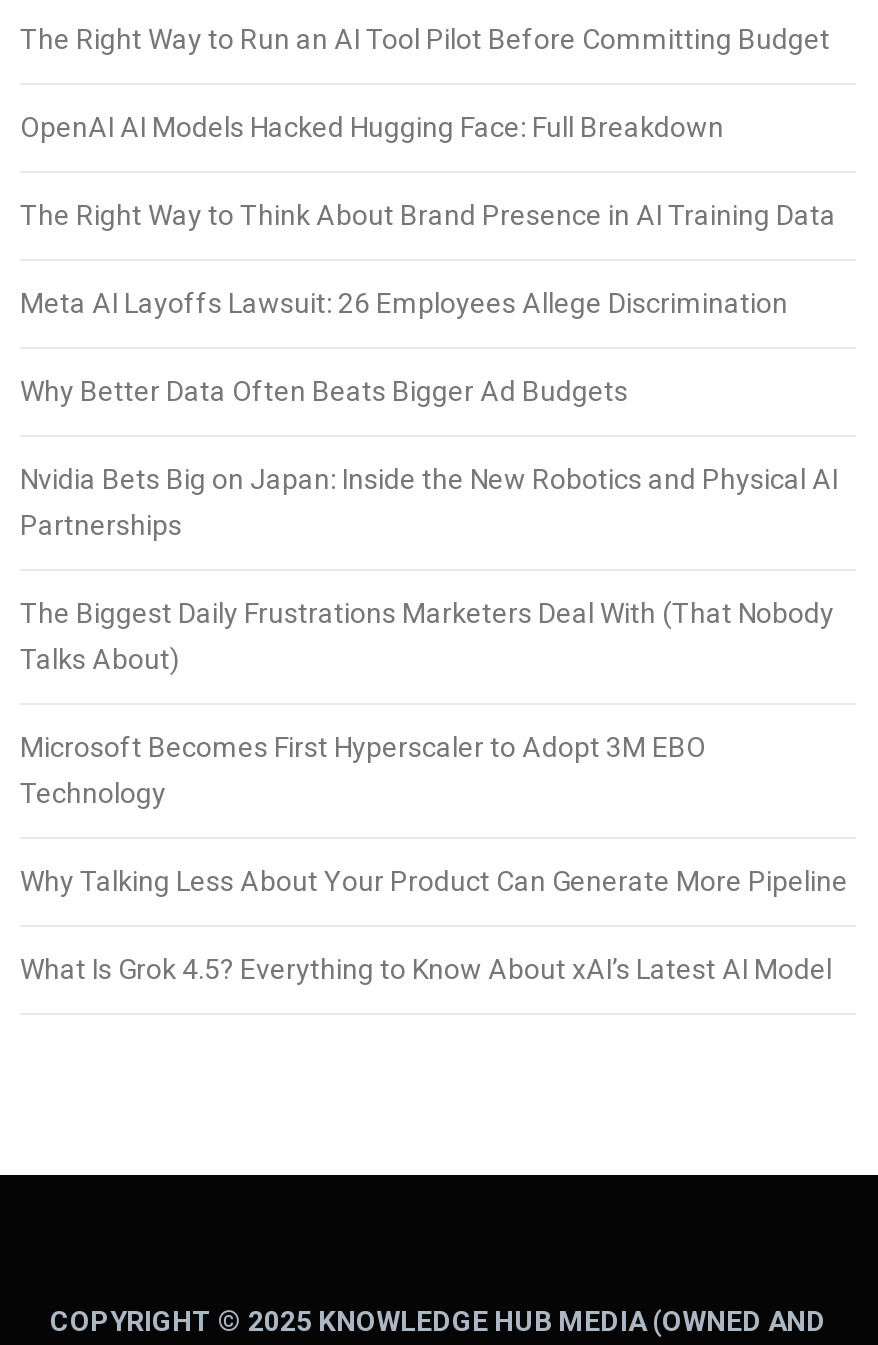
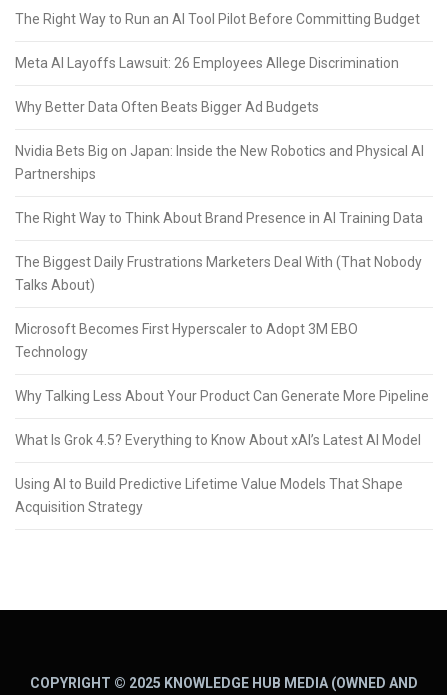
- OpenAI AI Models Hacked Hugging Face: Full Breakdown

moved down: The Right Way to Think About Brand Presence in AI Training Data

moved up: Meta AI Layoffs Lawsuit: 26 Employees Allege Discrimination | Why Better Data Often Beats Bigger Ad Budgets | Nvidia Bets Big on Japan: Inside the New Robotics and Physical AI | Partnerships

moved up: The Biggest Daily Frustrations Marketers Deal With (That Nobody | Talks About) | Microsoft Becomes First Hyperscaler to Adopt 3M EBO | Technology | Why Talking Less About Your Product Can Generate More Pipeline | What Is Grok 4.5? Everything to Know About xAI’s Latest AI Model

+ Using AI to Build Predictive Lifetime Value Models That Shape
+ Acquisition Strategy
